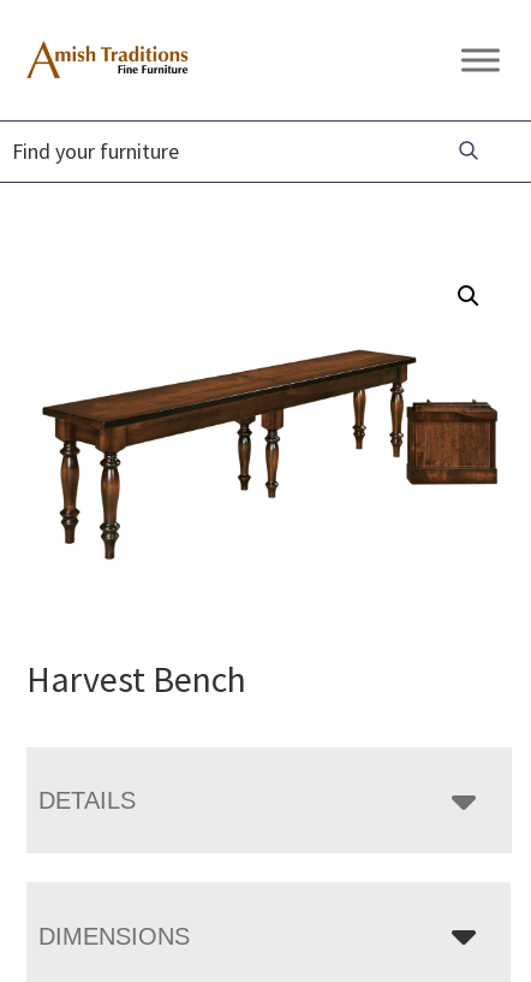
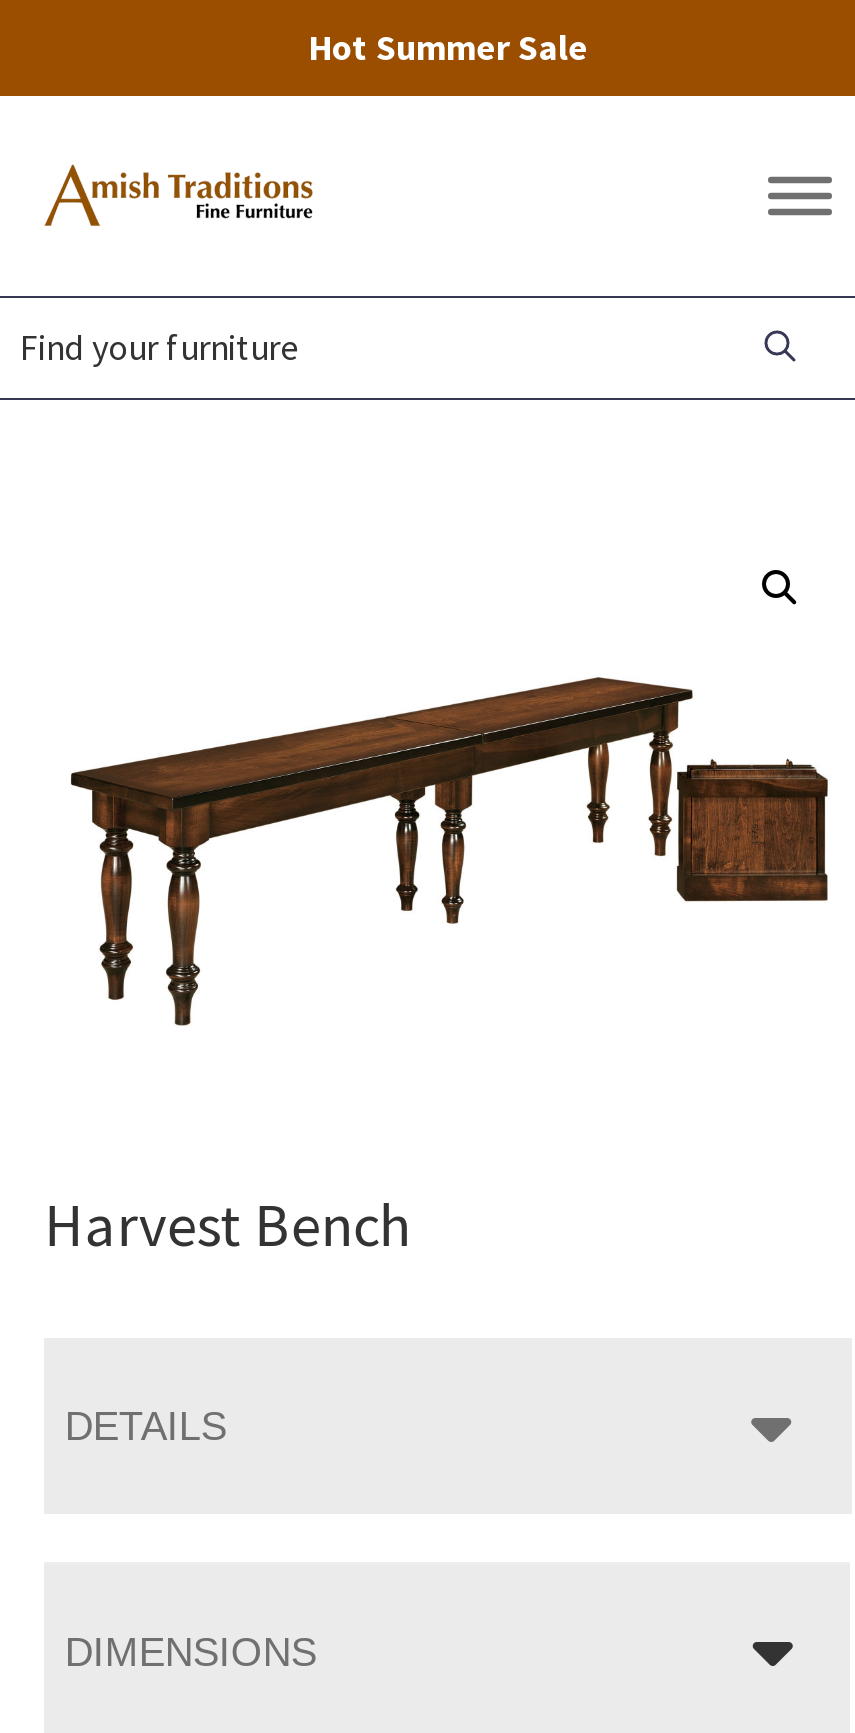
+ Hot Summer Sale
